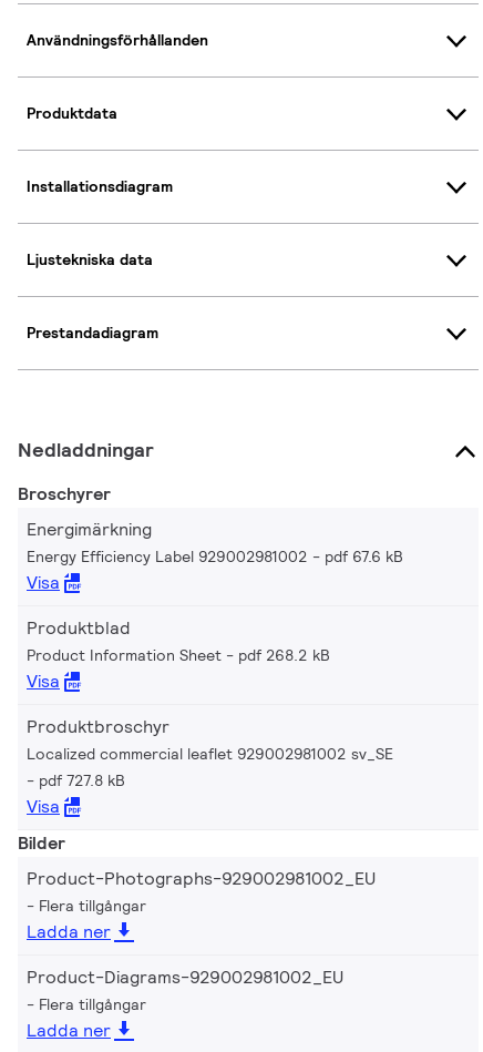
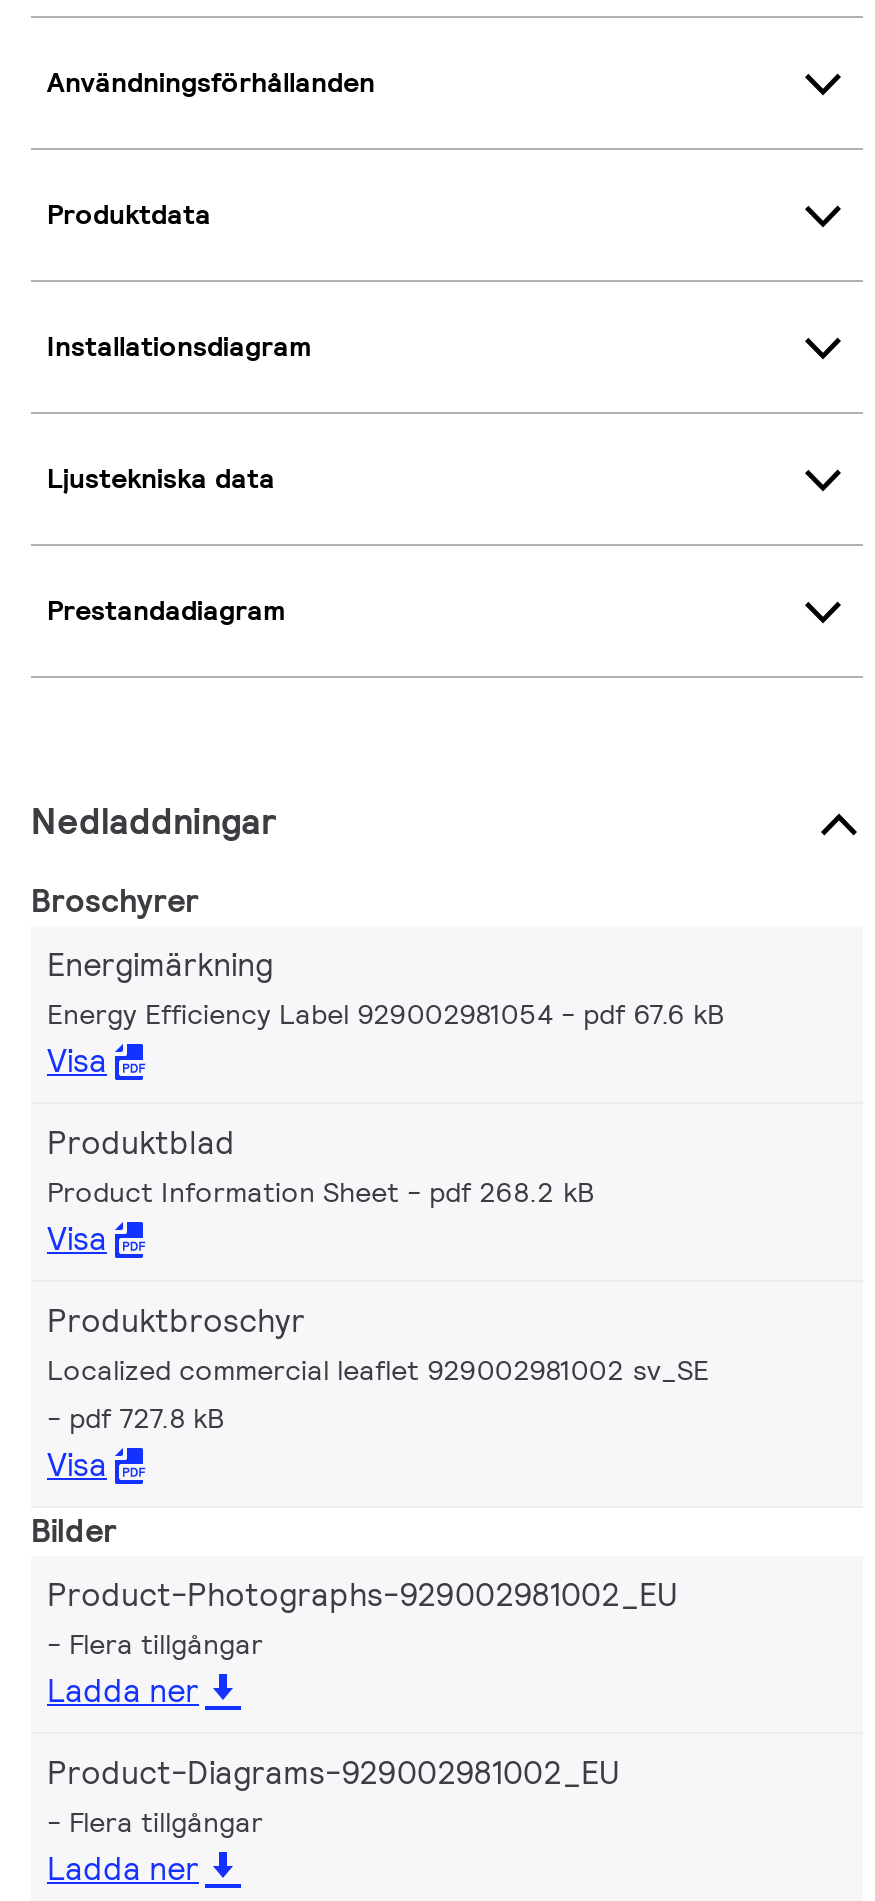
- Energy Efficiency Label 929002981002
+ Energy Efficiency Label 929002981054
